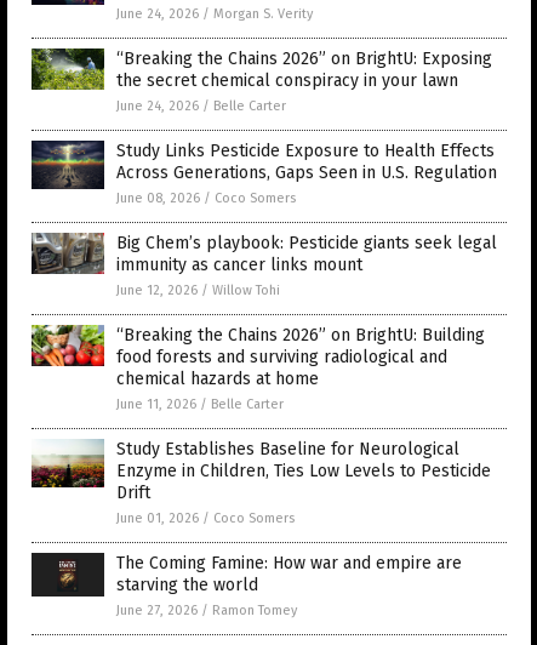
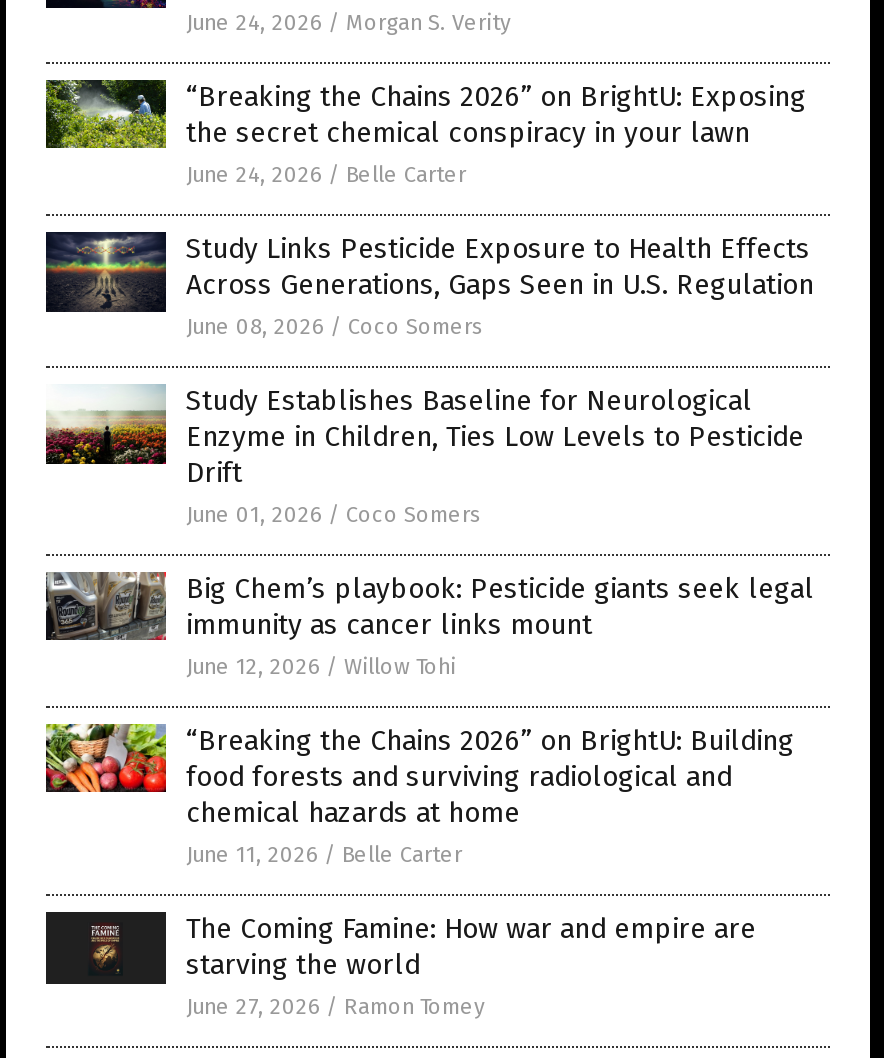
moved down: [image] | Big Chem’s playbook: Pesticide giants seek legal | immunity as cancer links mount | June 12, 2026 / Willow Tohi | “Breaking the Chains 2026” on BrightU: Building | food forests and surviving radiological and | chemical hazards at home | June 11, 2026 / Belle Carter

moved up: [image] | Study Establishes Baseline for Neurological | Enzyme in Children, Ties Low Levels to Pesticide | Drift | June 01, 2026 / Coco Somers
